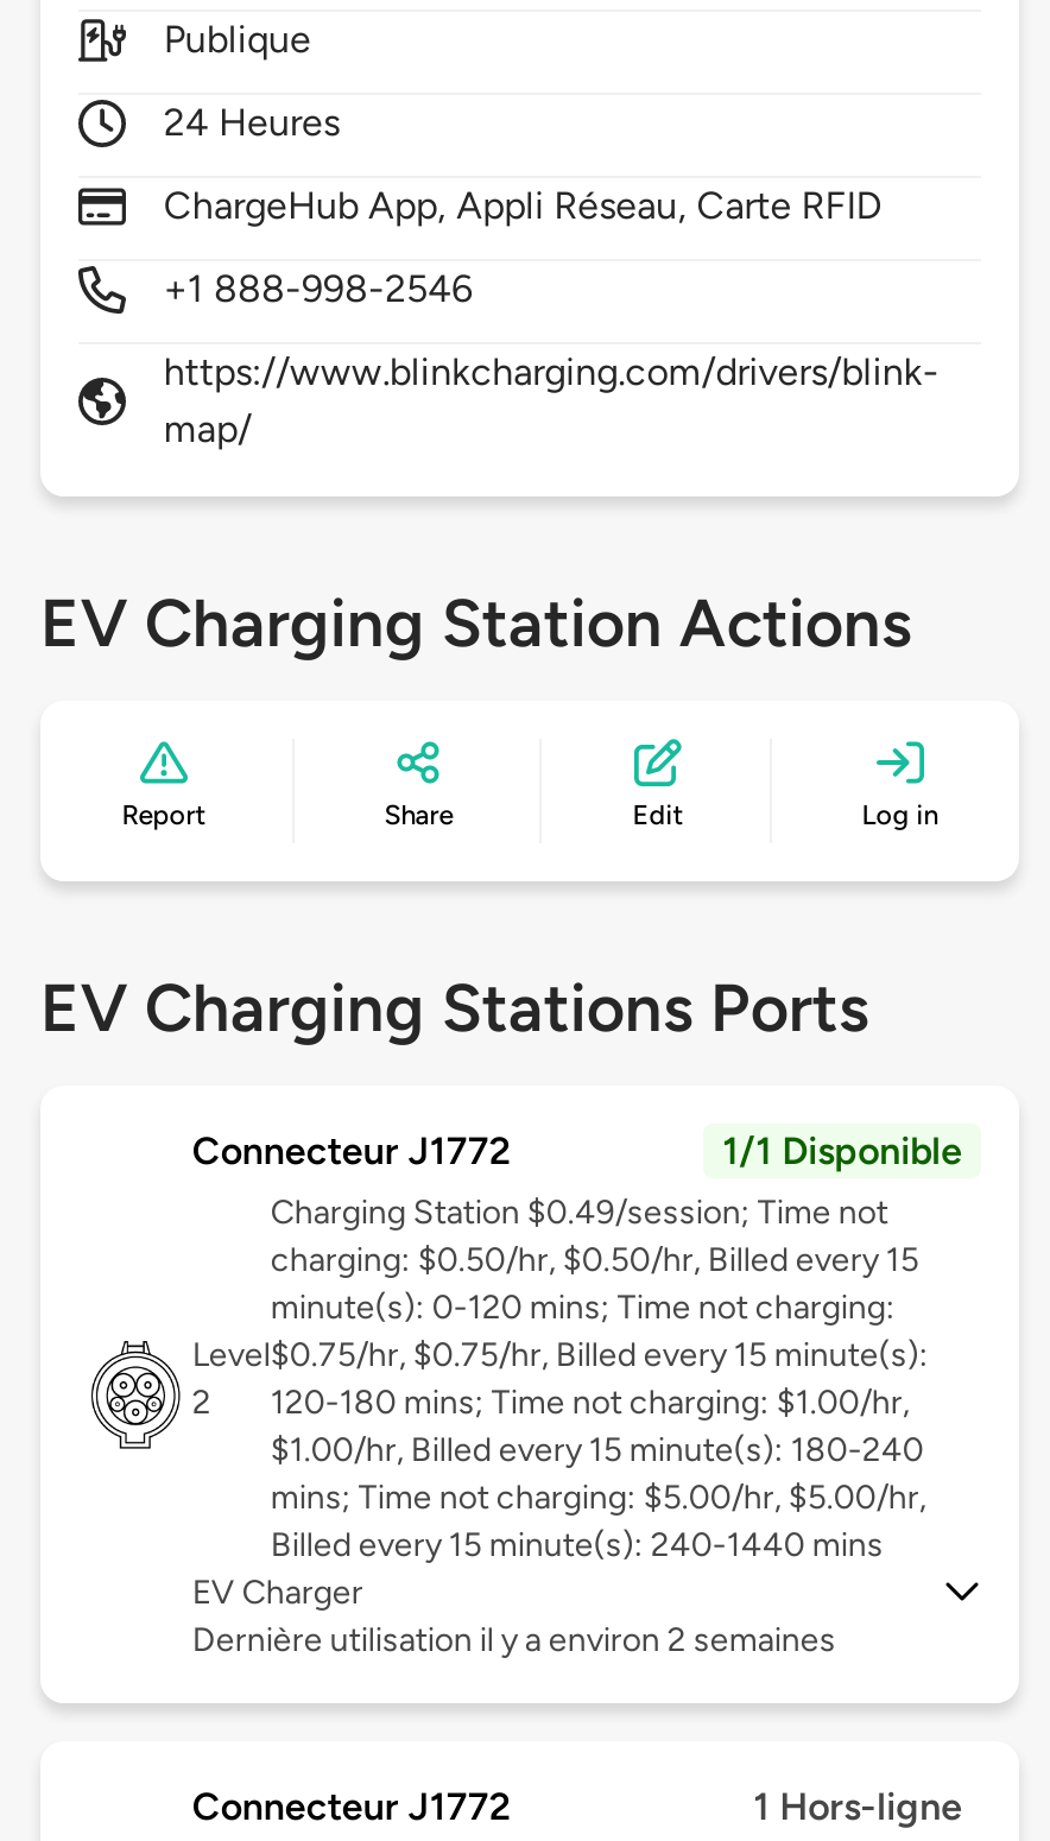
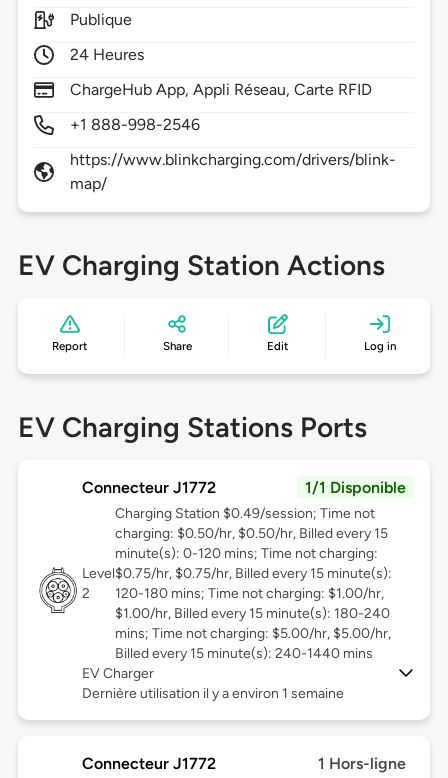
- Dernière utilisation il y a environ 2 semaines
+ Dernière utilisation il y a environ 1 semaine
